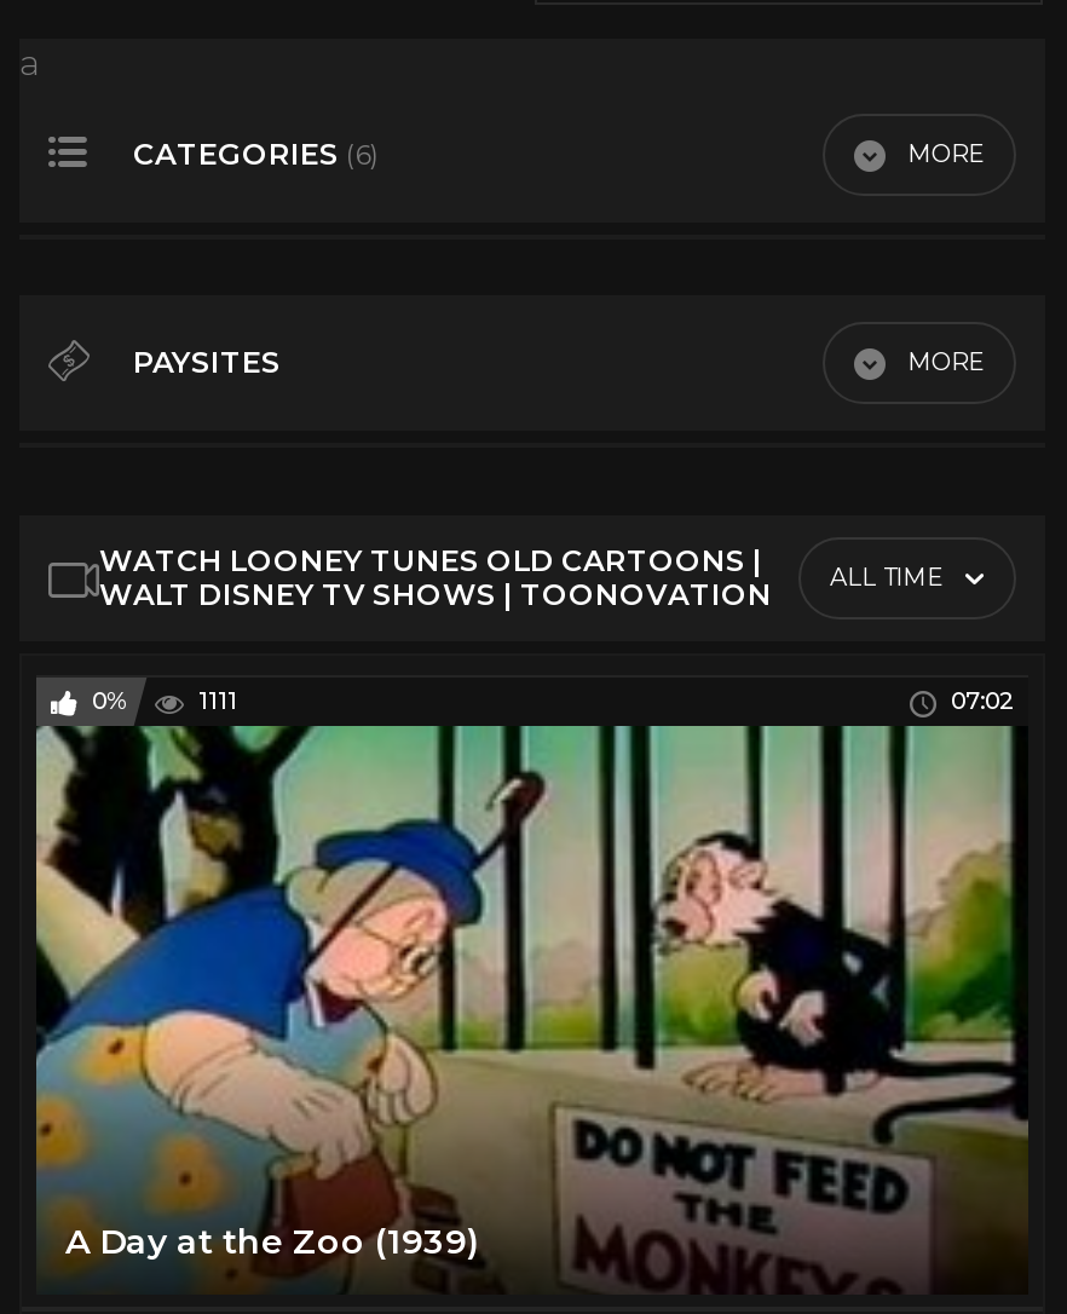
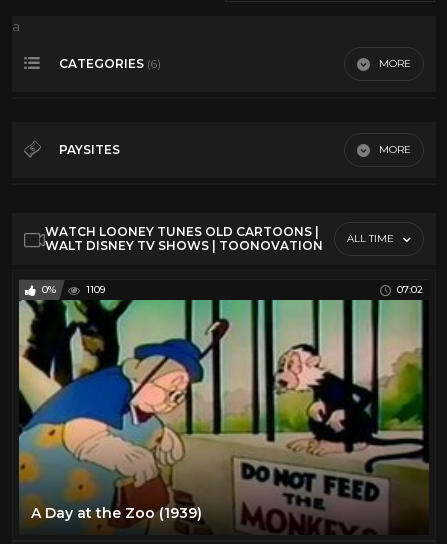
- 1111
+ 1109
